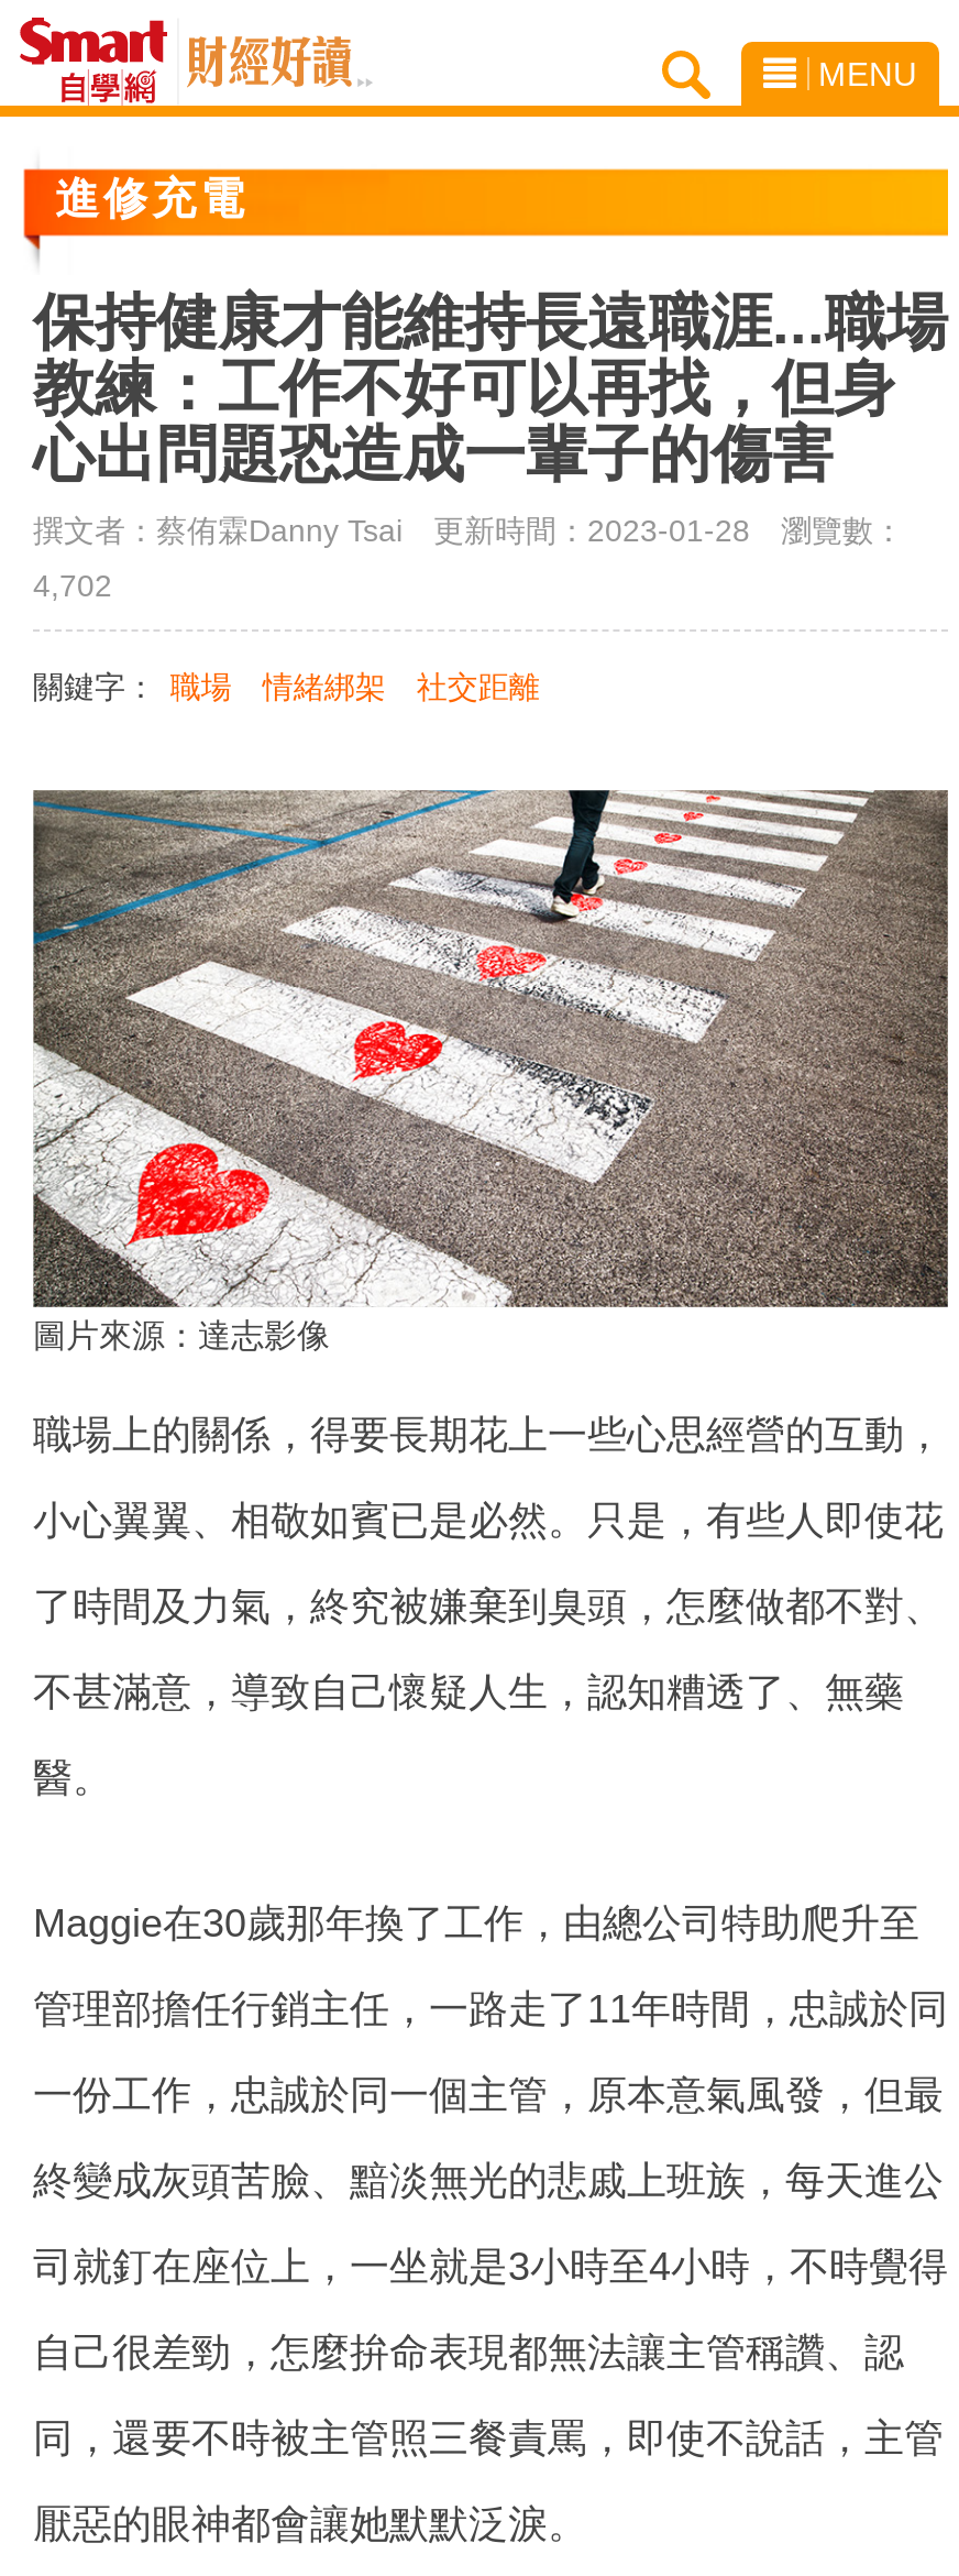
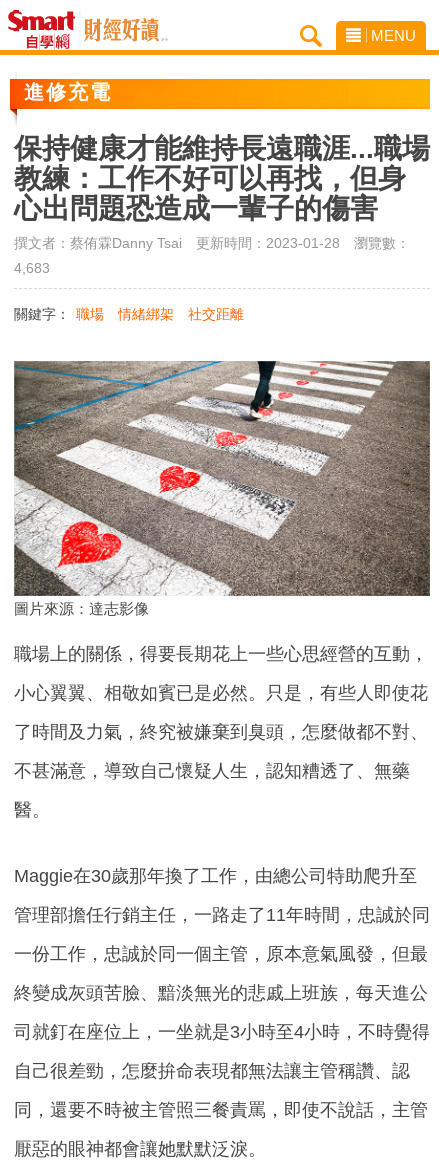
- 4,702
+ 4,683
